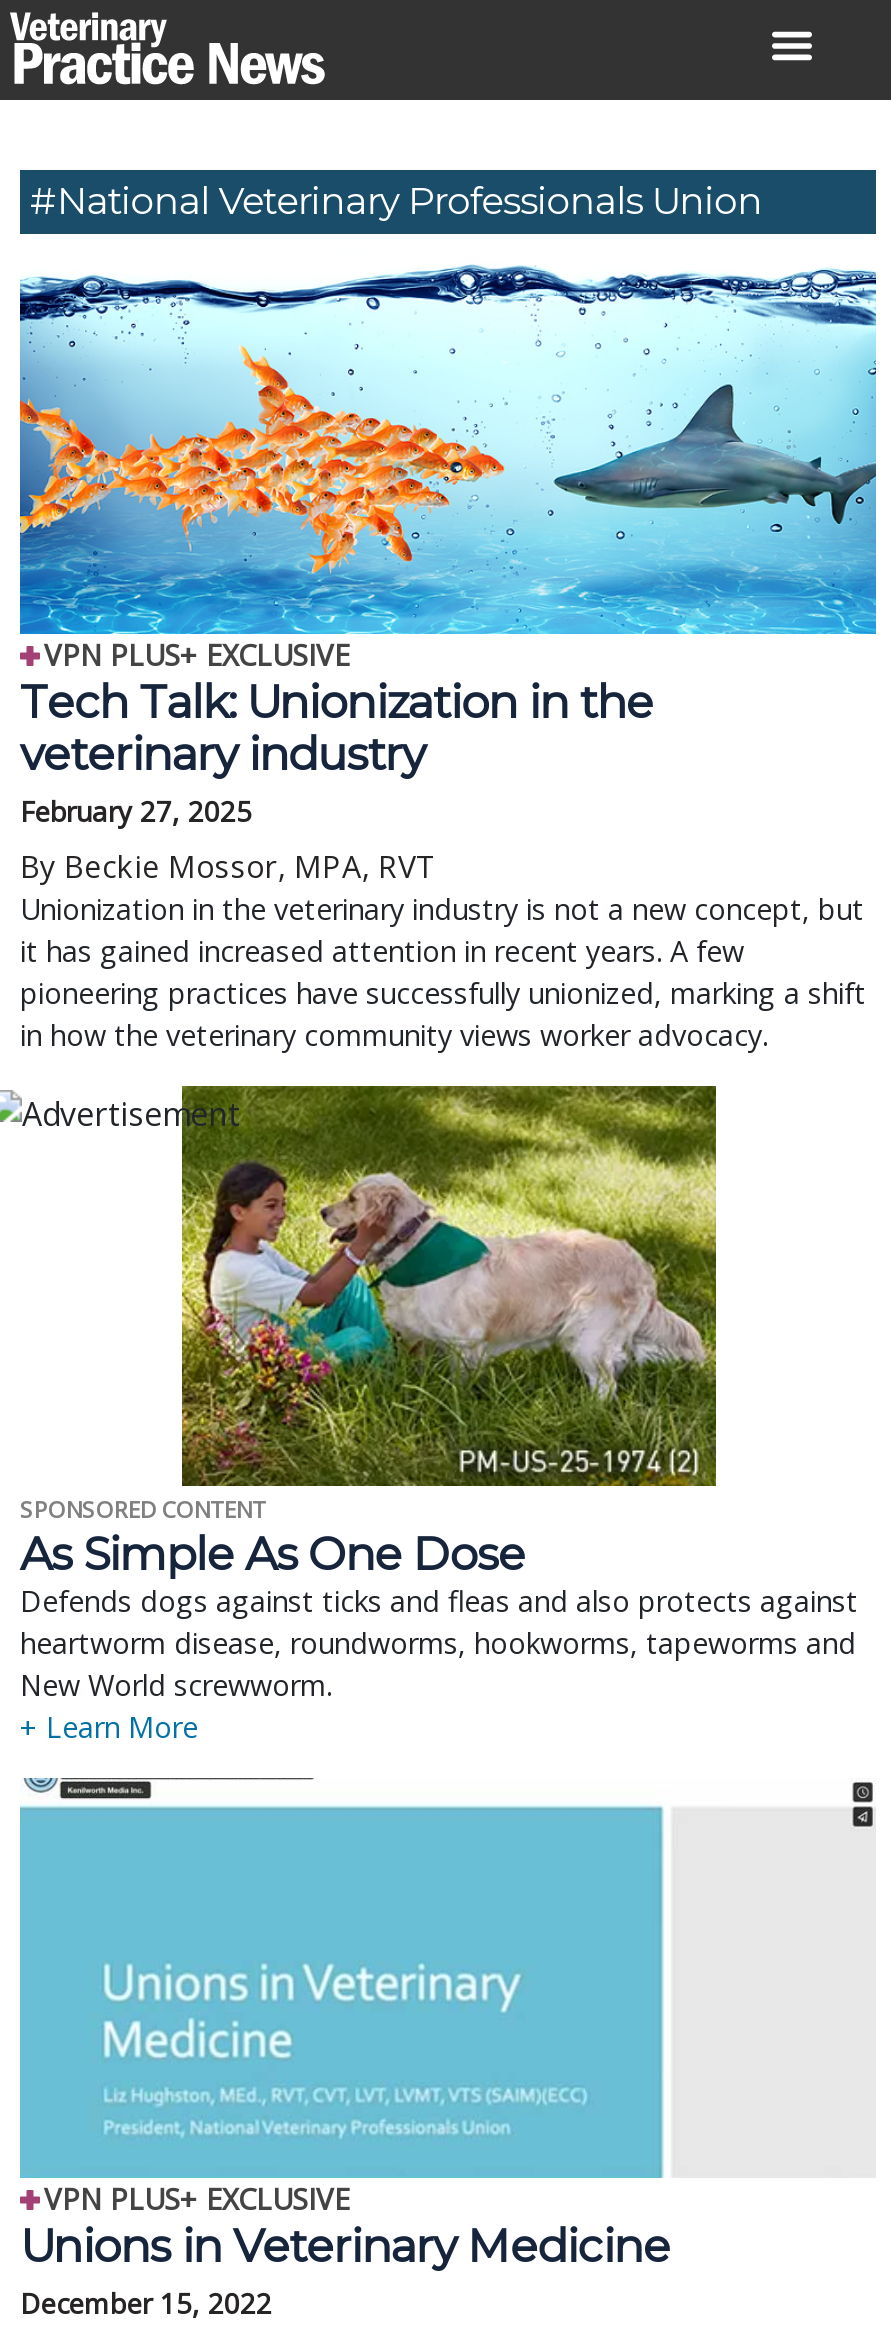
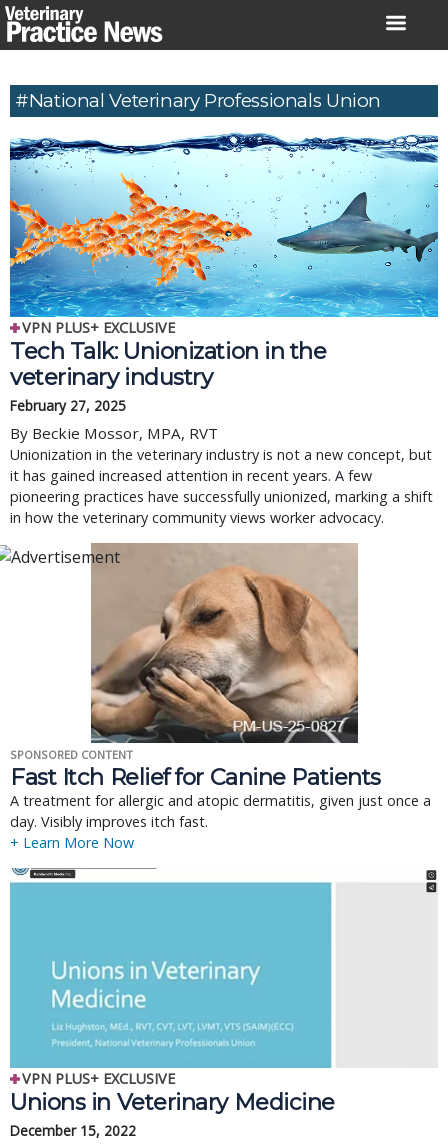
- [image]
- As Simple As One Dose
- Defends dogs against ticks and fleas and also protects against
- heartworm disease, roundworms, hookworms, tapeworms and
- New World screwworm.
- + Learn More
+ [image]
+ Fast Itch Relief for Canine Patients
+ A treatment for allergic and atopic dermatitis, given just once a
+ day. Visibly improves itch fast.
+ + Learn More Now
